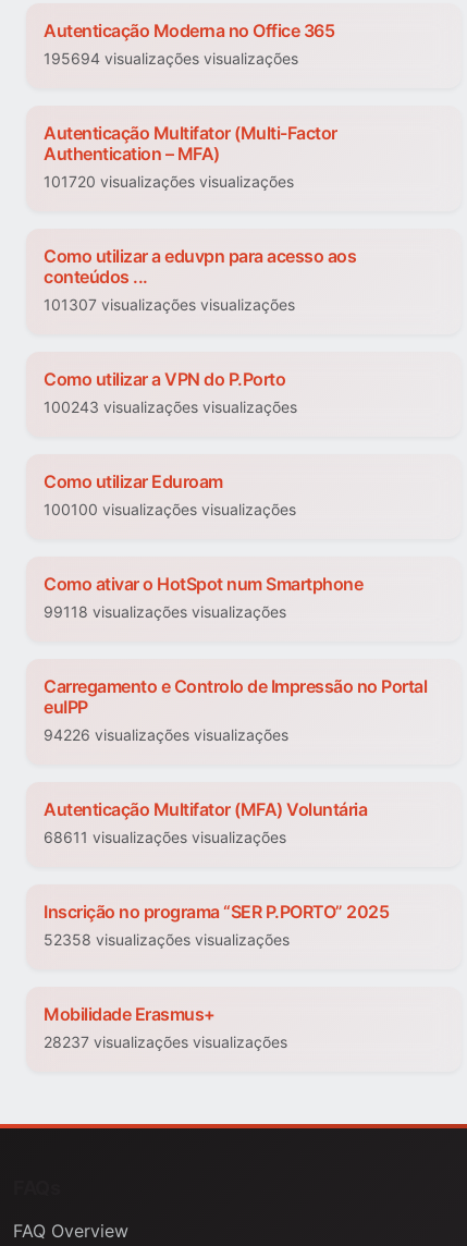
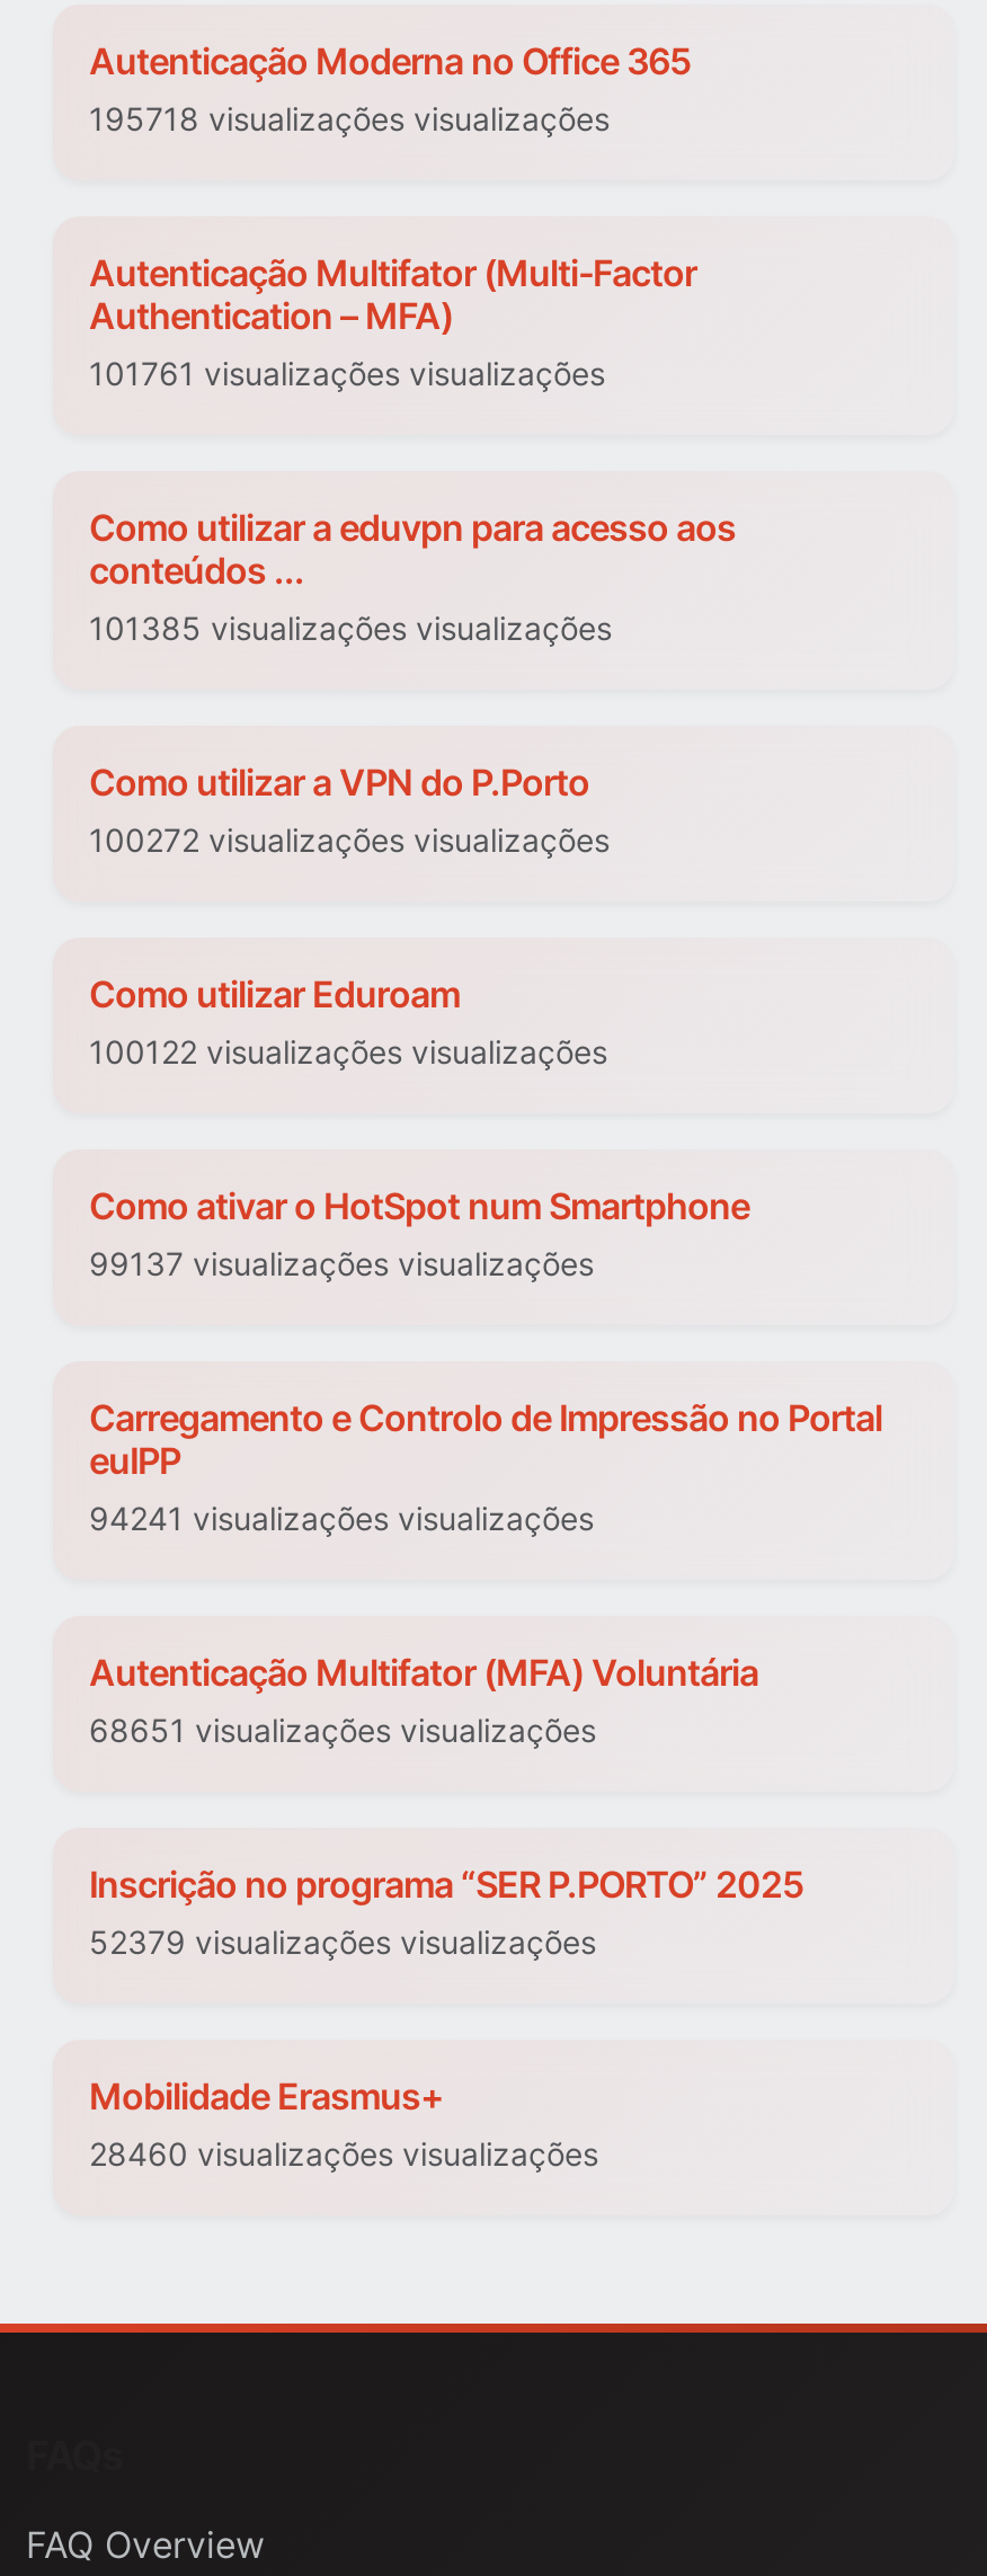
- 195694 visualizações visualizações
+ 195718 visualizações visualizações

- 101720 visualizações visualizações
+ 101761 visualizações visualizações

- 101307 visualizações visualizações
+ 101385 visualizações visualizações

- 100243 visualizações visualizações
+ 100272 visualizações visualizações

- 100100 visualizações visualizações
+ 100122 visualizações visualizações

- 99118 visualizações visualizações
+ 99137 visualizações visualizações

- 94226 visualizações visualizações
+ 94241 visualizações visualizações

- 68611 visualizações visualizações
+ 68651 visualizações visualizações

- 52358 visualizações visualizações
+ 52379 visualizações visualizações

- 28237 visualizações visualizações
+ 28460 visualizações visualizações
